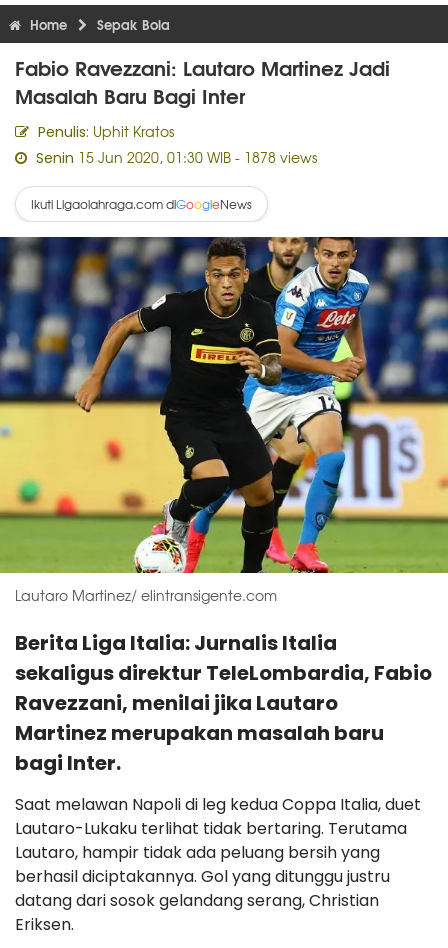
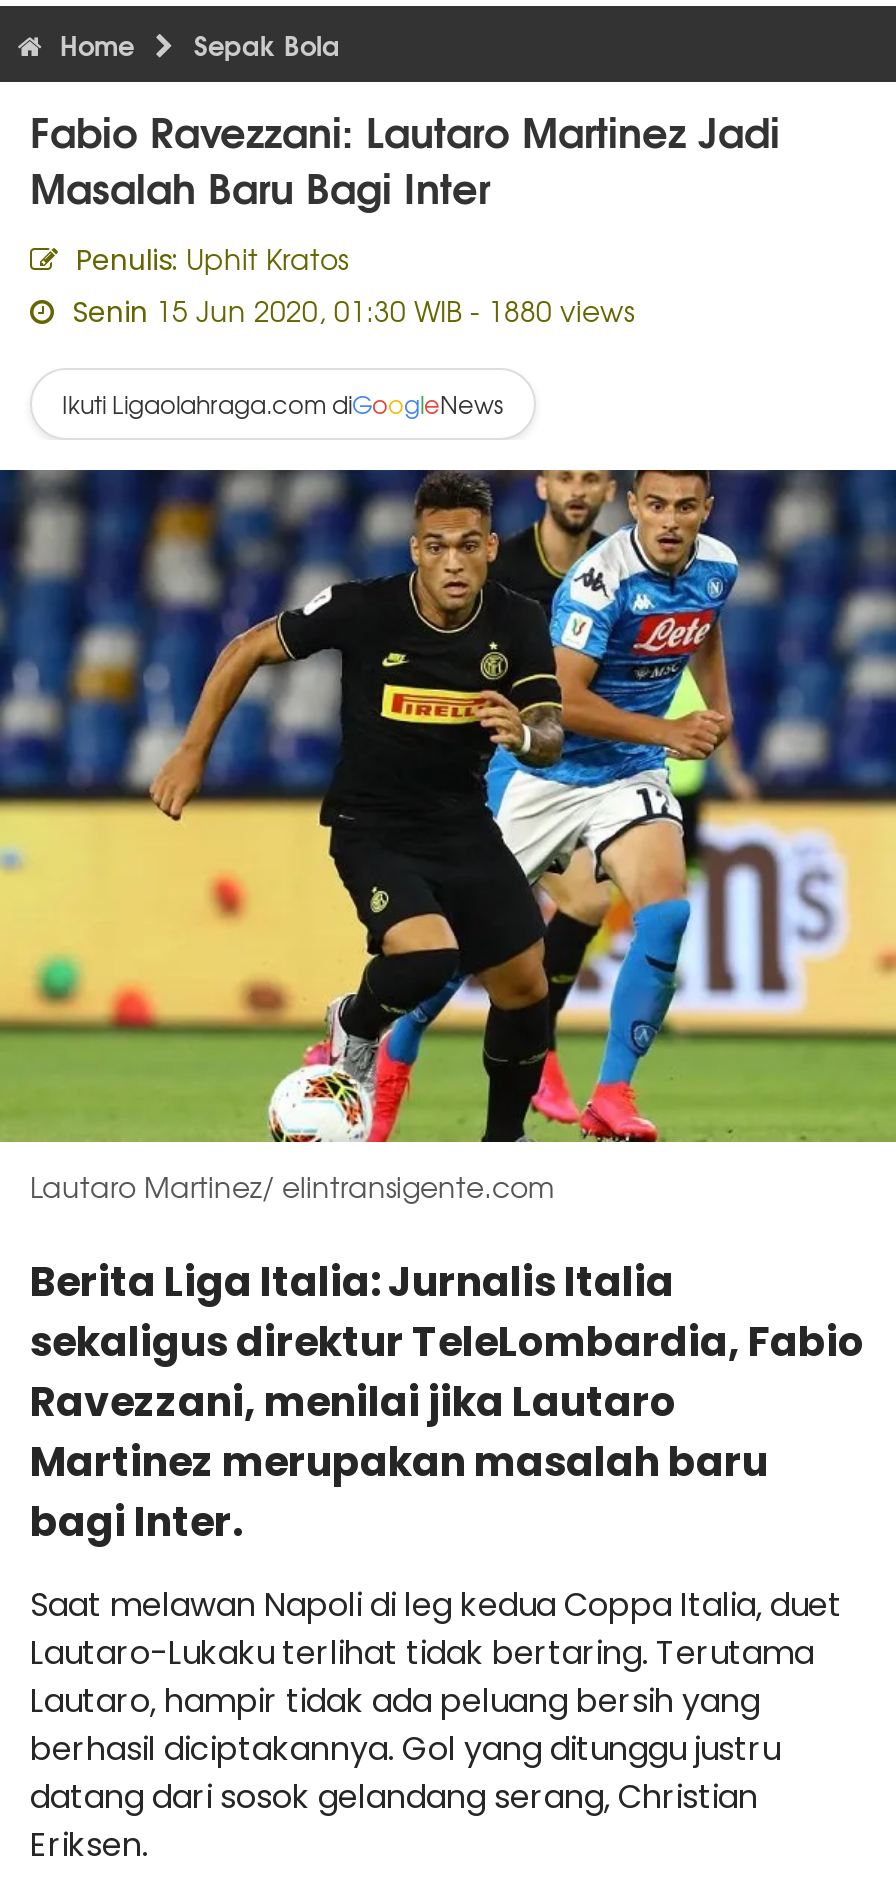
- Senin 15 Jun 2020, 01:30 WIB - 1878 views
+ Senin 15 Jun 2020, 01:30 WIB - 1880 views
